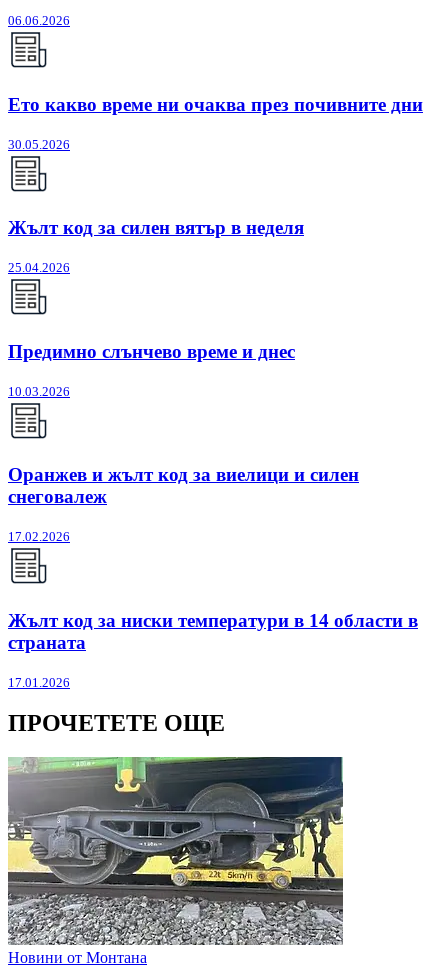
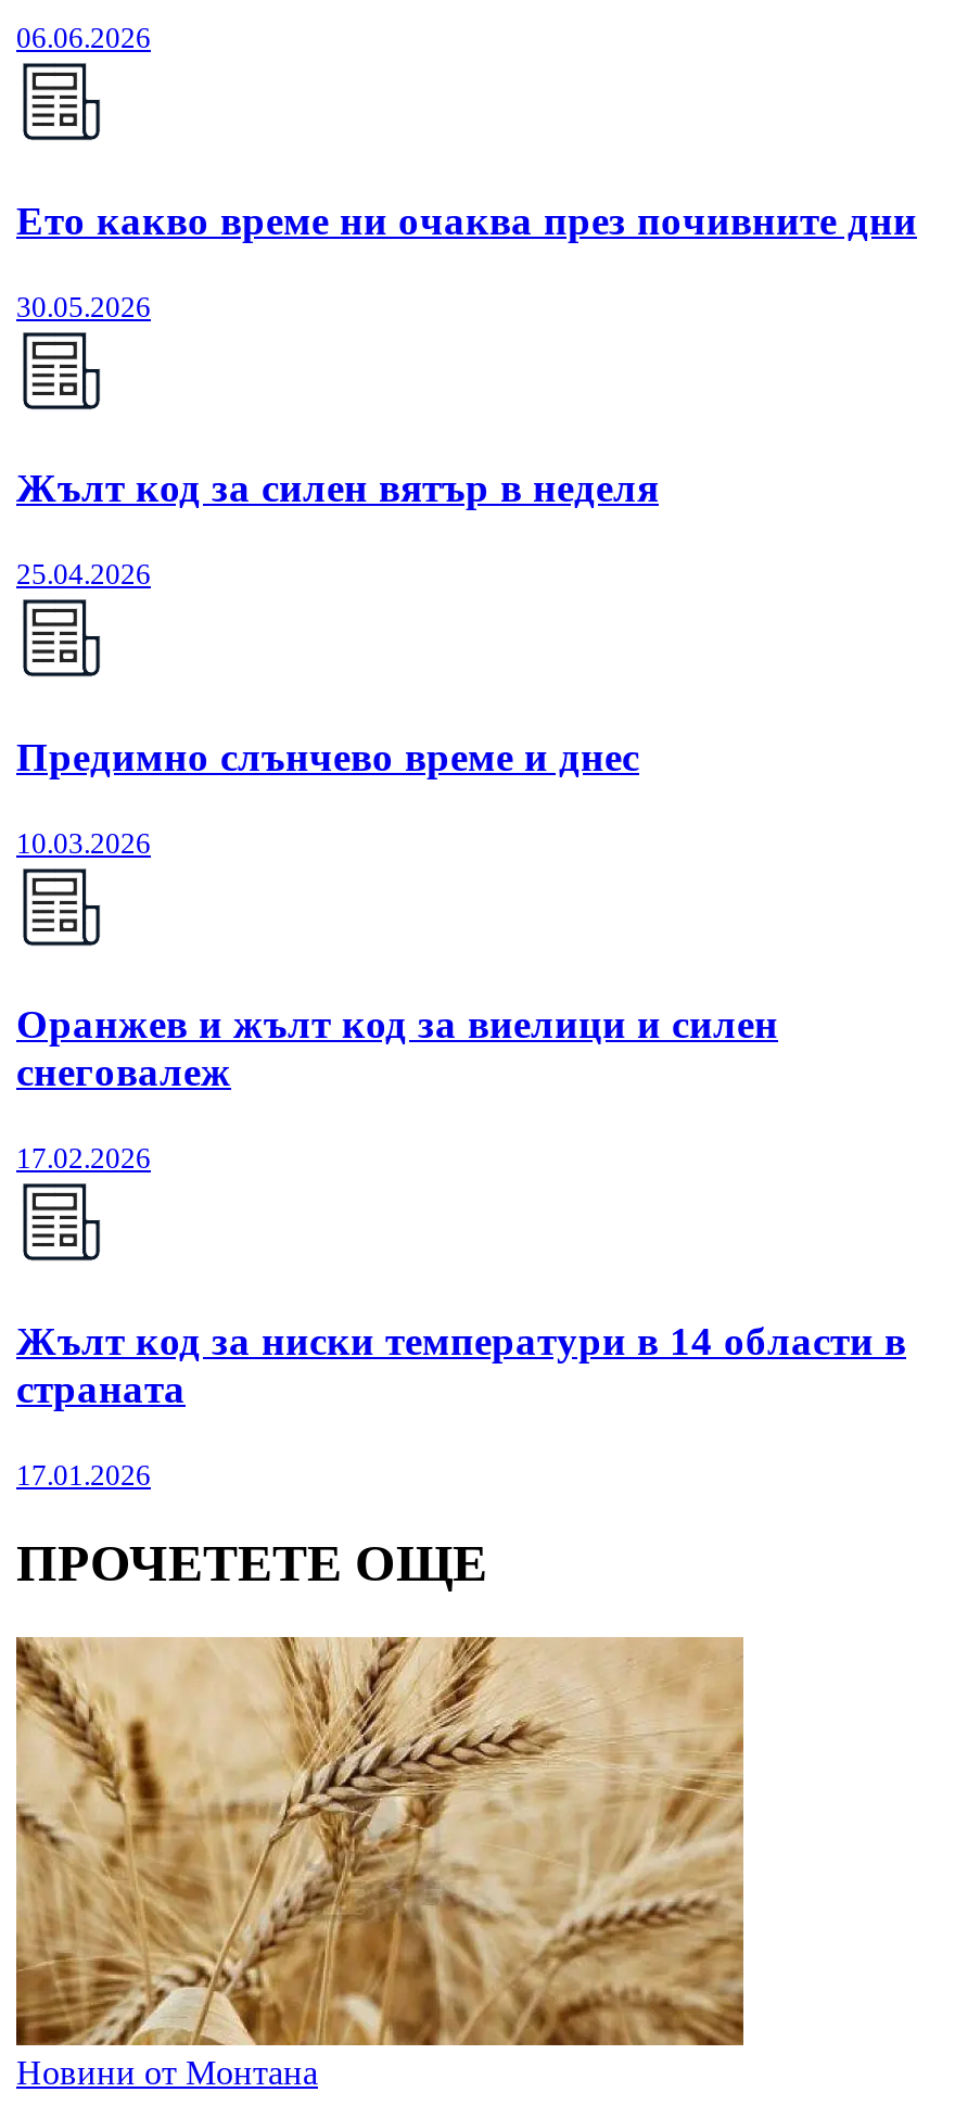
- [image]
+ [image]
